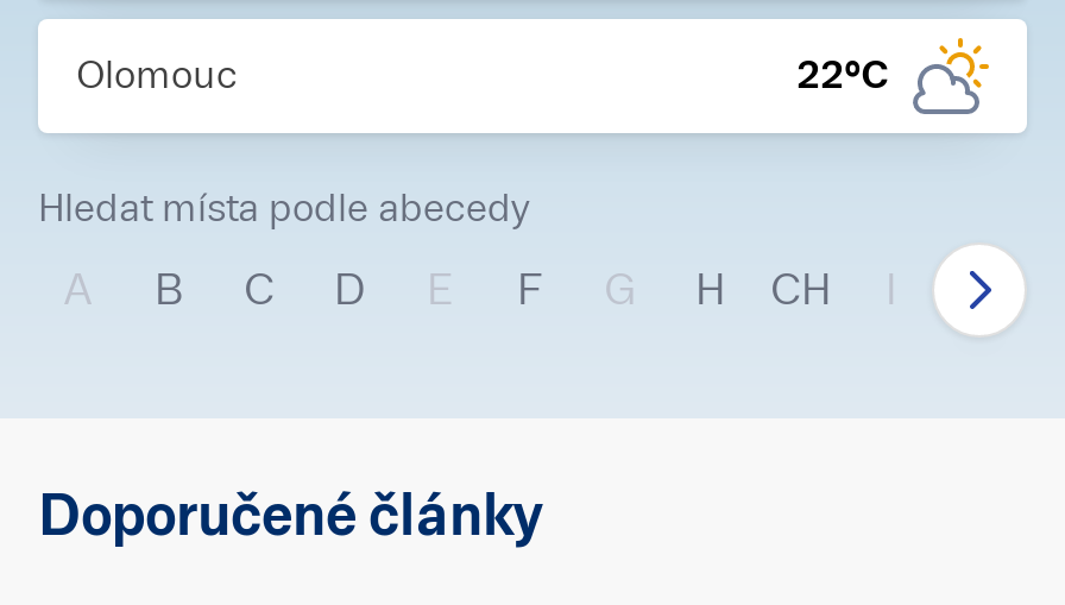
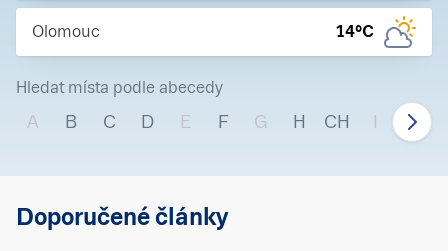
- 22°C
+ 14°C
